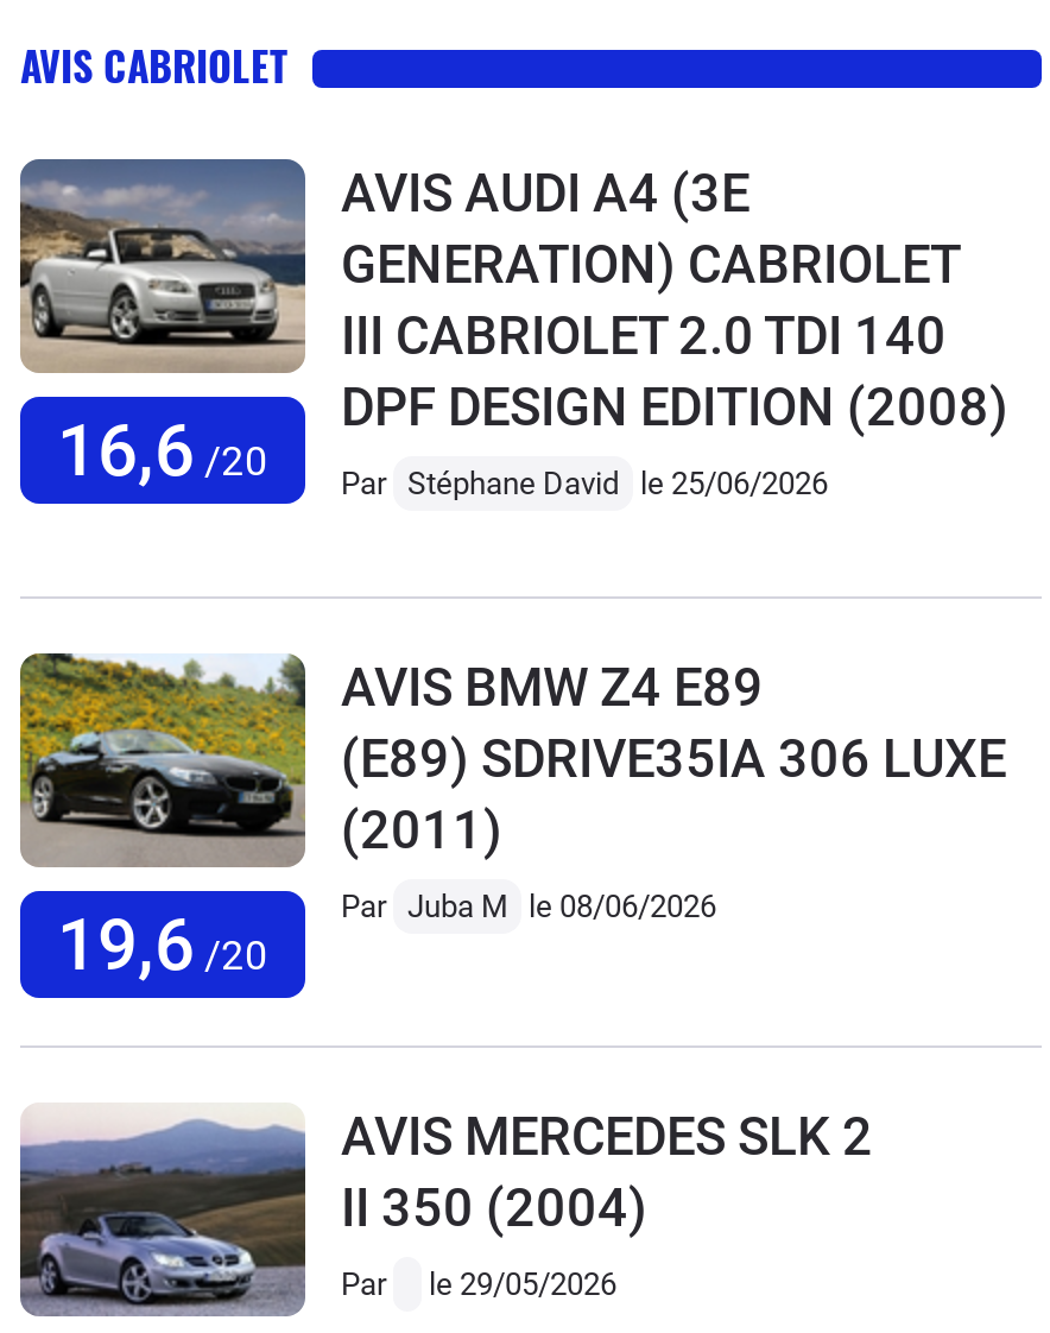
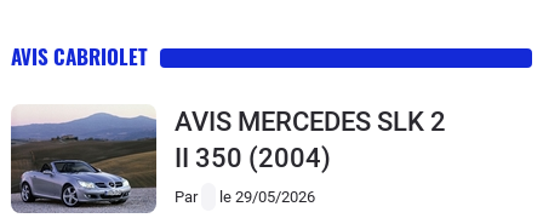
- [image]
- AVIS AUDI A4 (3E
- GENERATION) CABRIOLET
- III CABRIOLET 2.0 TDI 140
- DPF DESIGN EDITION (2008)
- Par Stéphane David le 25/06/2026

- 16,6 /20

- [image]
- 19,6 /20

- AVIS BMW Z4 E89
- (E89) SDRIVE35IA 306 LUXE
- (2011)
- Par Juba M le 08/06/2026
